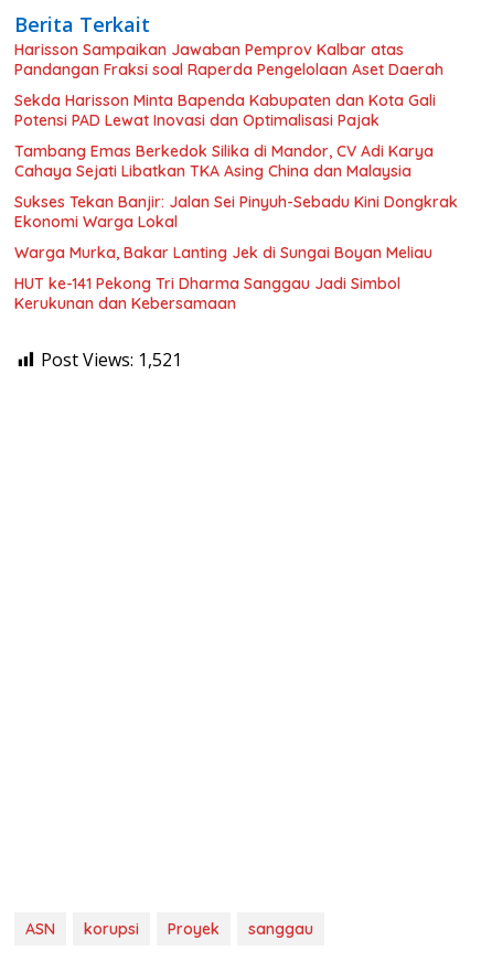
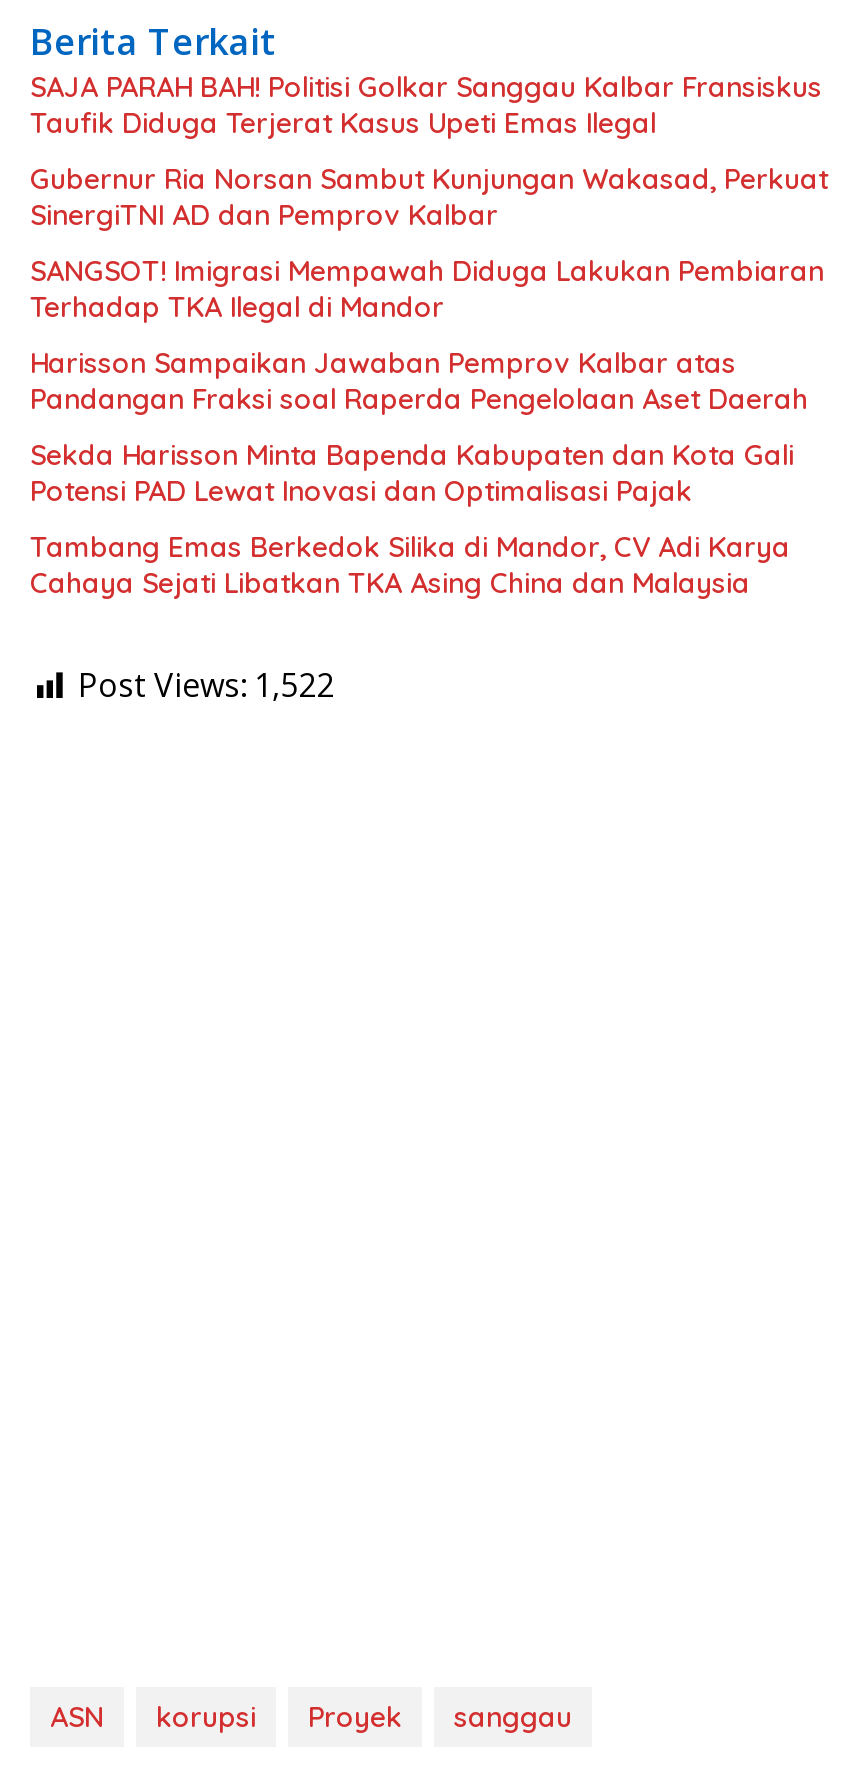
+ SAJA PARAH BAH! Politisi Golkar Sanggau Kalbar Fransiskus
+ Taufik Diduga Terjerat Kasus Upeti Emas Ilegal
+ Gubernur Ria Norsan Sambut Kunjungan Wakasad, Perkuat
+ SinergiTNI AD dan Pemprov Kalbar
+ SANGSOT! Imigrasi Mempawah Diduga Lakukan Pembiaran
+ Terhadap TKA Ilegal di Mandor

moved down: Harisson Sampaikan Jawaban Pemprov Kalbar atas | Pandangan Fraksi soal Raperda Pengelolaan Aset Daerah | Sekda Harisson Minta Bapenda Kabupaten dan Kota Gali | Potensi PAD Lewat Inovasi dan Optimalisasi Pajak | Tambang Emas Berkedok Silika di Mandor, CV Adi Karya | Cahaya Sejati Libatkan TKA Asing China dan Malaysia

- Sukses Tekan Banjir: Jalan Sei Pinyuh-Sebadu Kini Dongkrak
- Ekonomi Warga Lokal
- Warga Murka, Bakar Lanting Jek di Sungai Boyan Meliau
- HUT ke-141 Pekong Tri Dharma Sanggau Jadi Simbol
- Kerukunan dan Kebersamaan
- Post Views: 1,521
+ Post Views: 1,522
